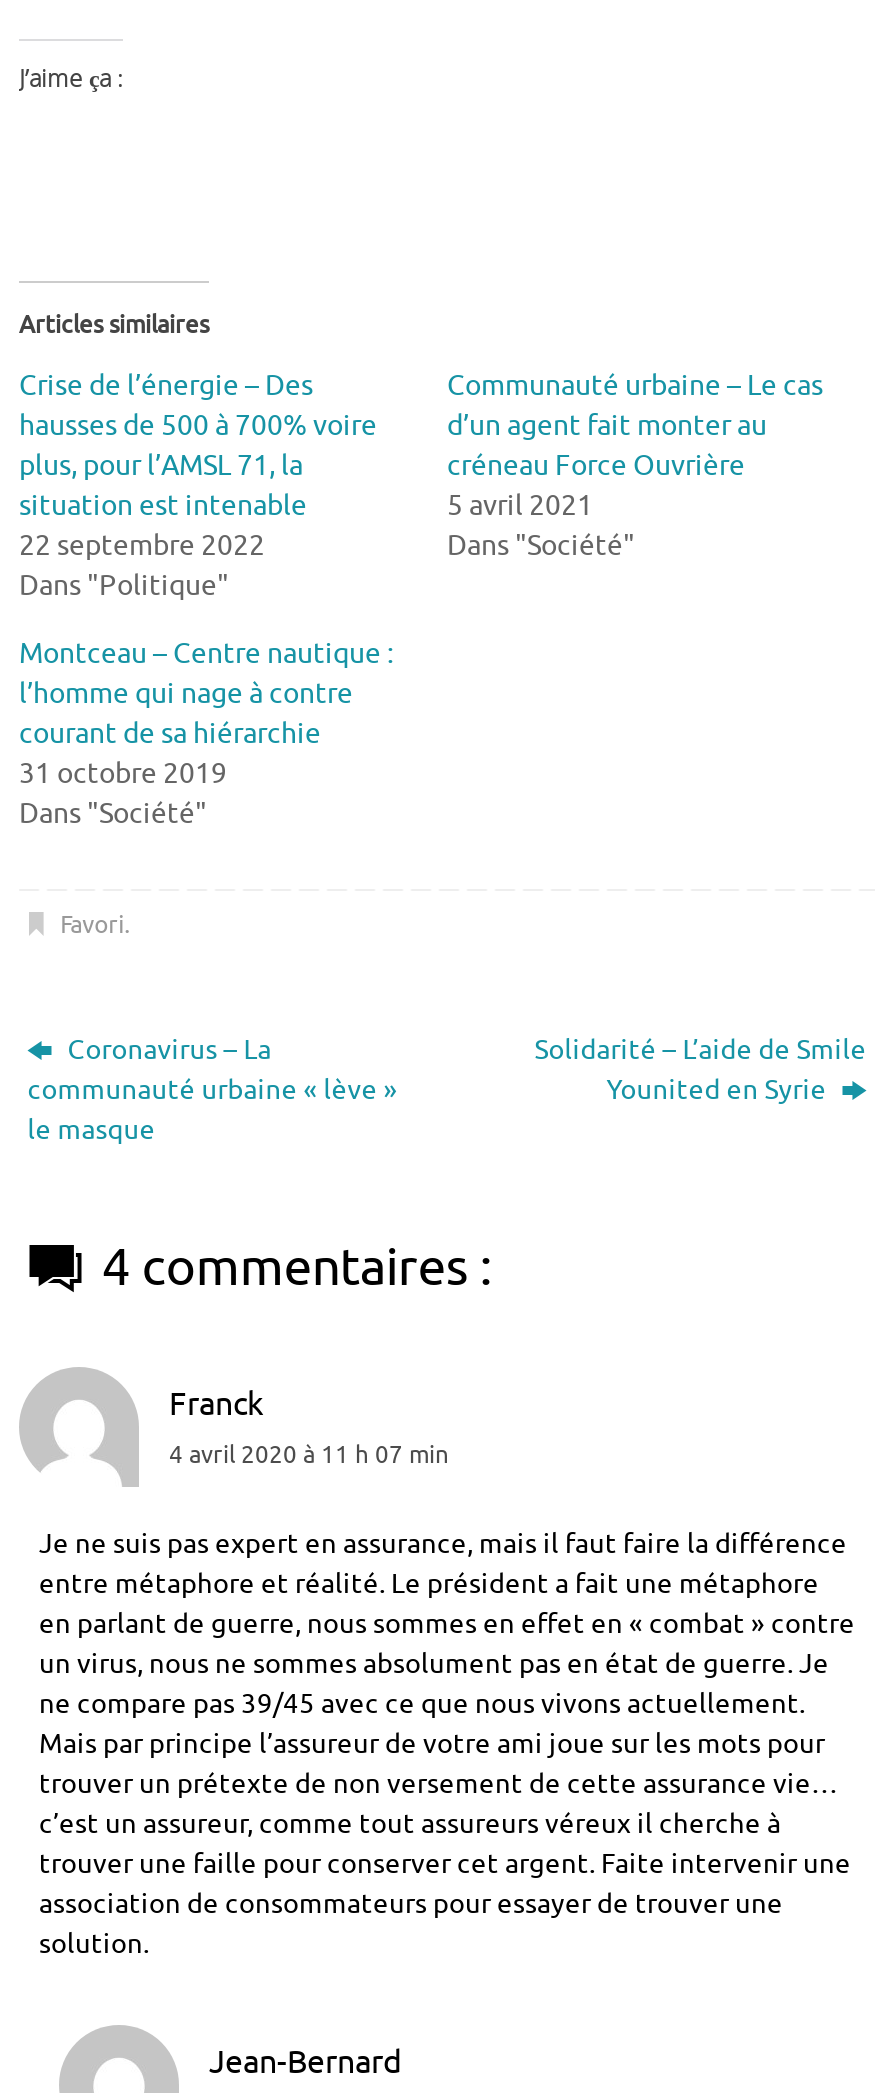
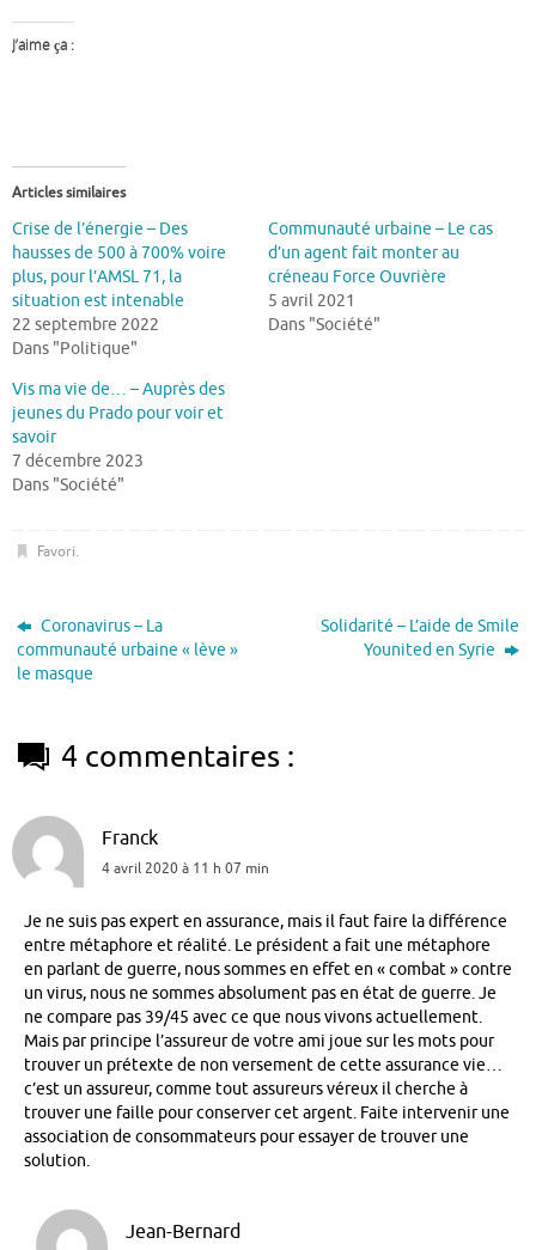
- Montceau – Centre nautique :
- l’homme qui nage à contre
- courant de sa hiérarchie
- 31 octobre 2019
+ Vis ma vie de… – Auprès des
+ jeunes du Prado pour voir et
+ savoir
+ 7 décembre 2023
